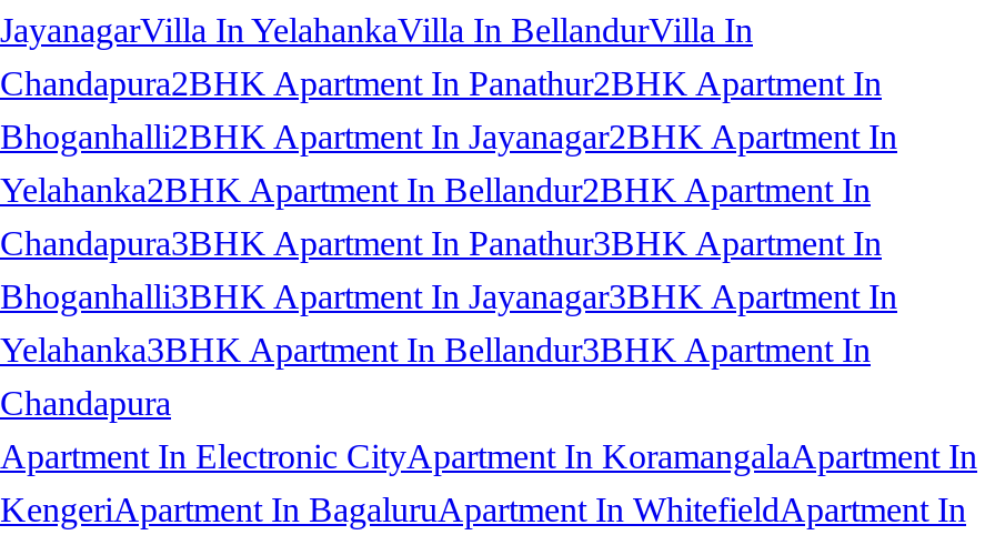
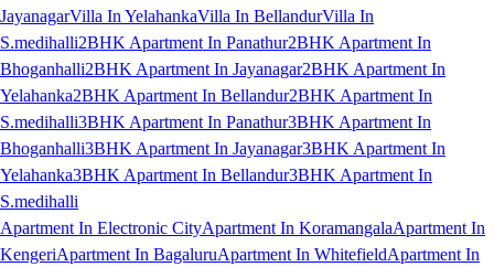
- Chandapura2BHK Apartment In Panathur2BHK Apartment In
+ S.medihalli2BHK Apartment In Panathur2BHK Apartment In

- Chandapura3BHK Apartment In Panathur3BHK Apartment In
+ S.medihalli3BHK Apartment In Panathur3BHK Apartment In

- Chandapura
+ S.medihalli
